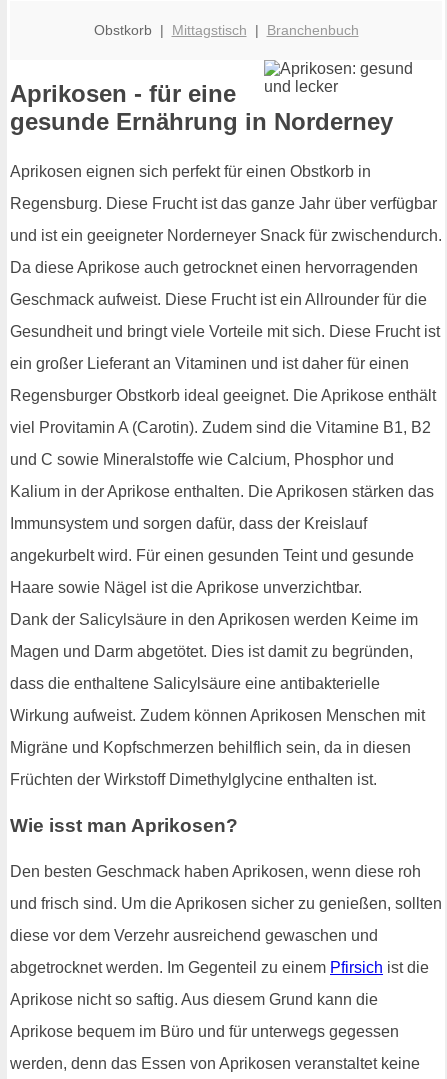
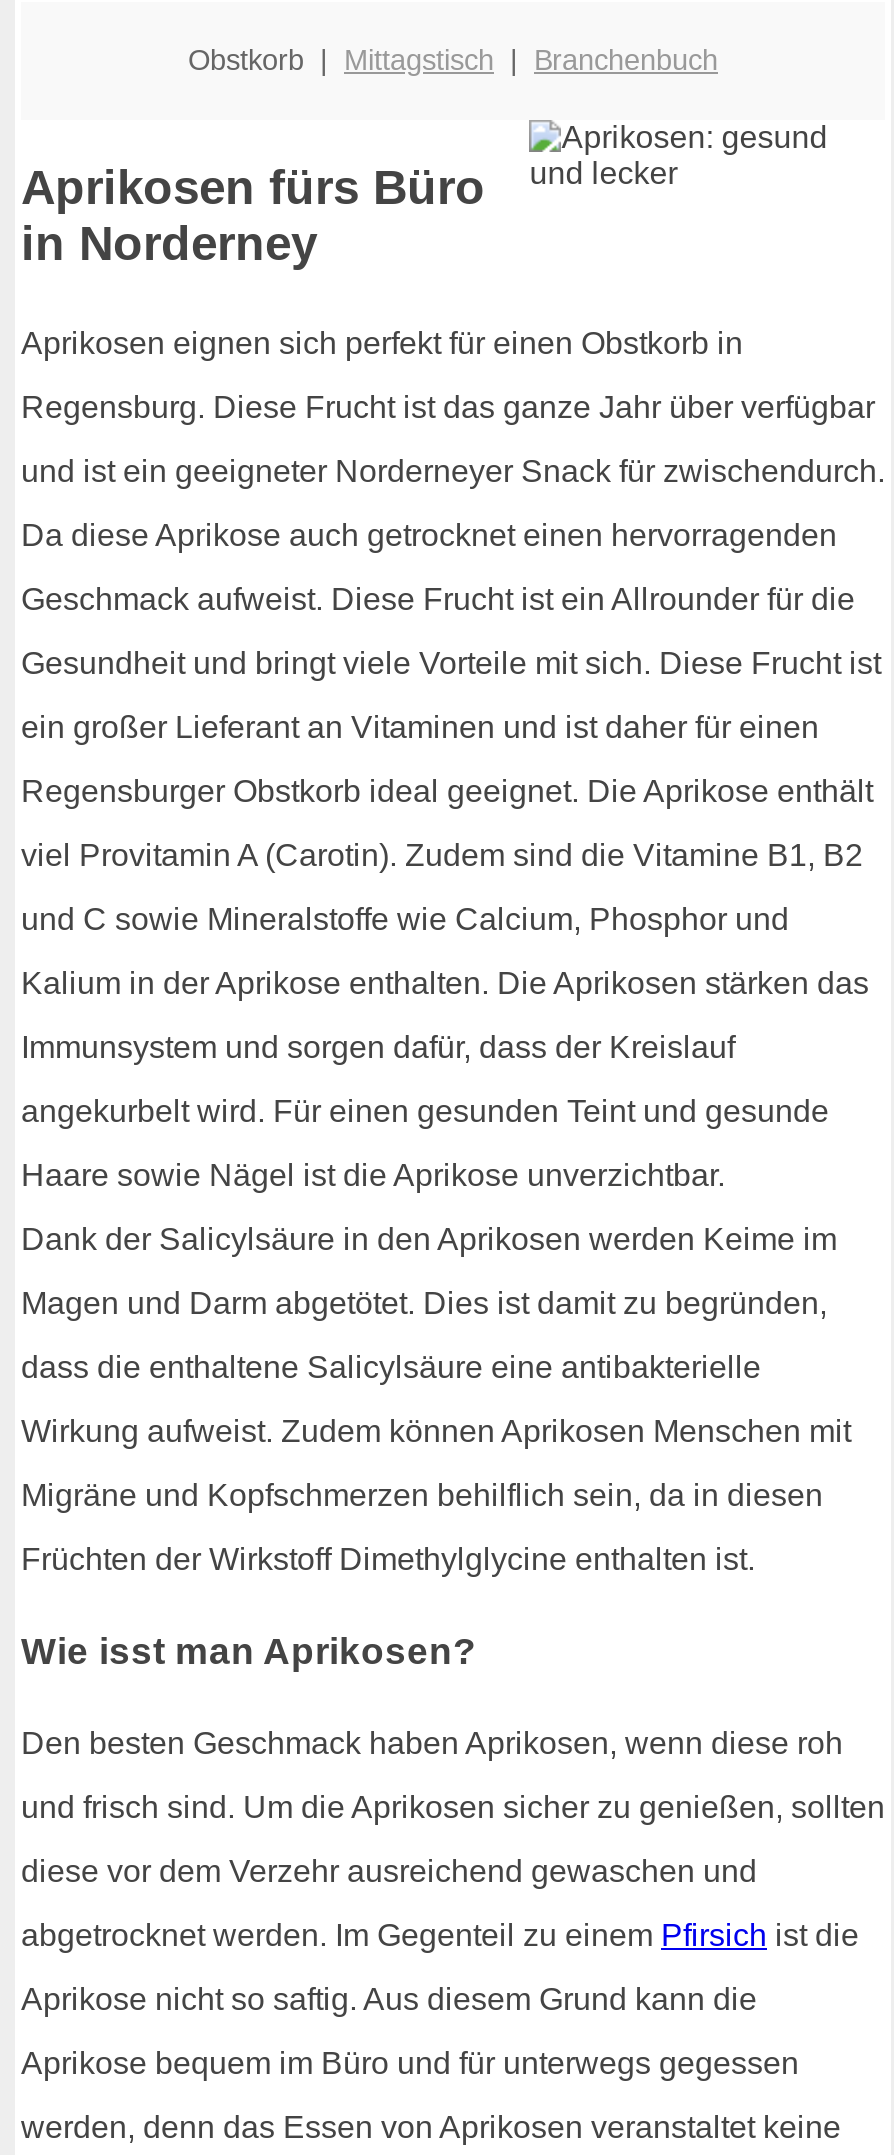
- Aprikosen - für eine
- gesunde Ernährung in Norderney
+ Aprikosen fürs Büro
+ in Norderney
